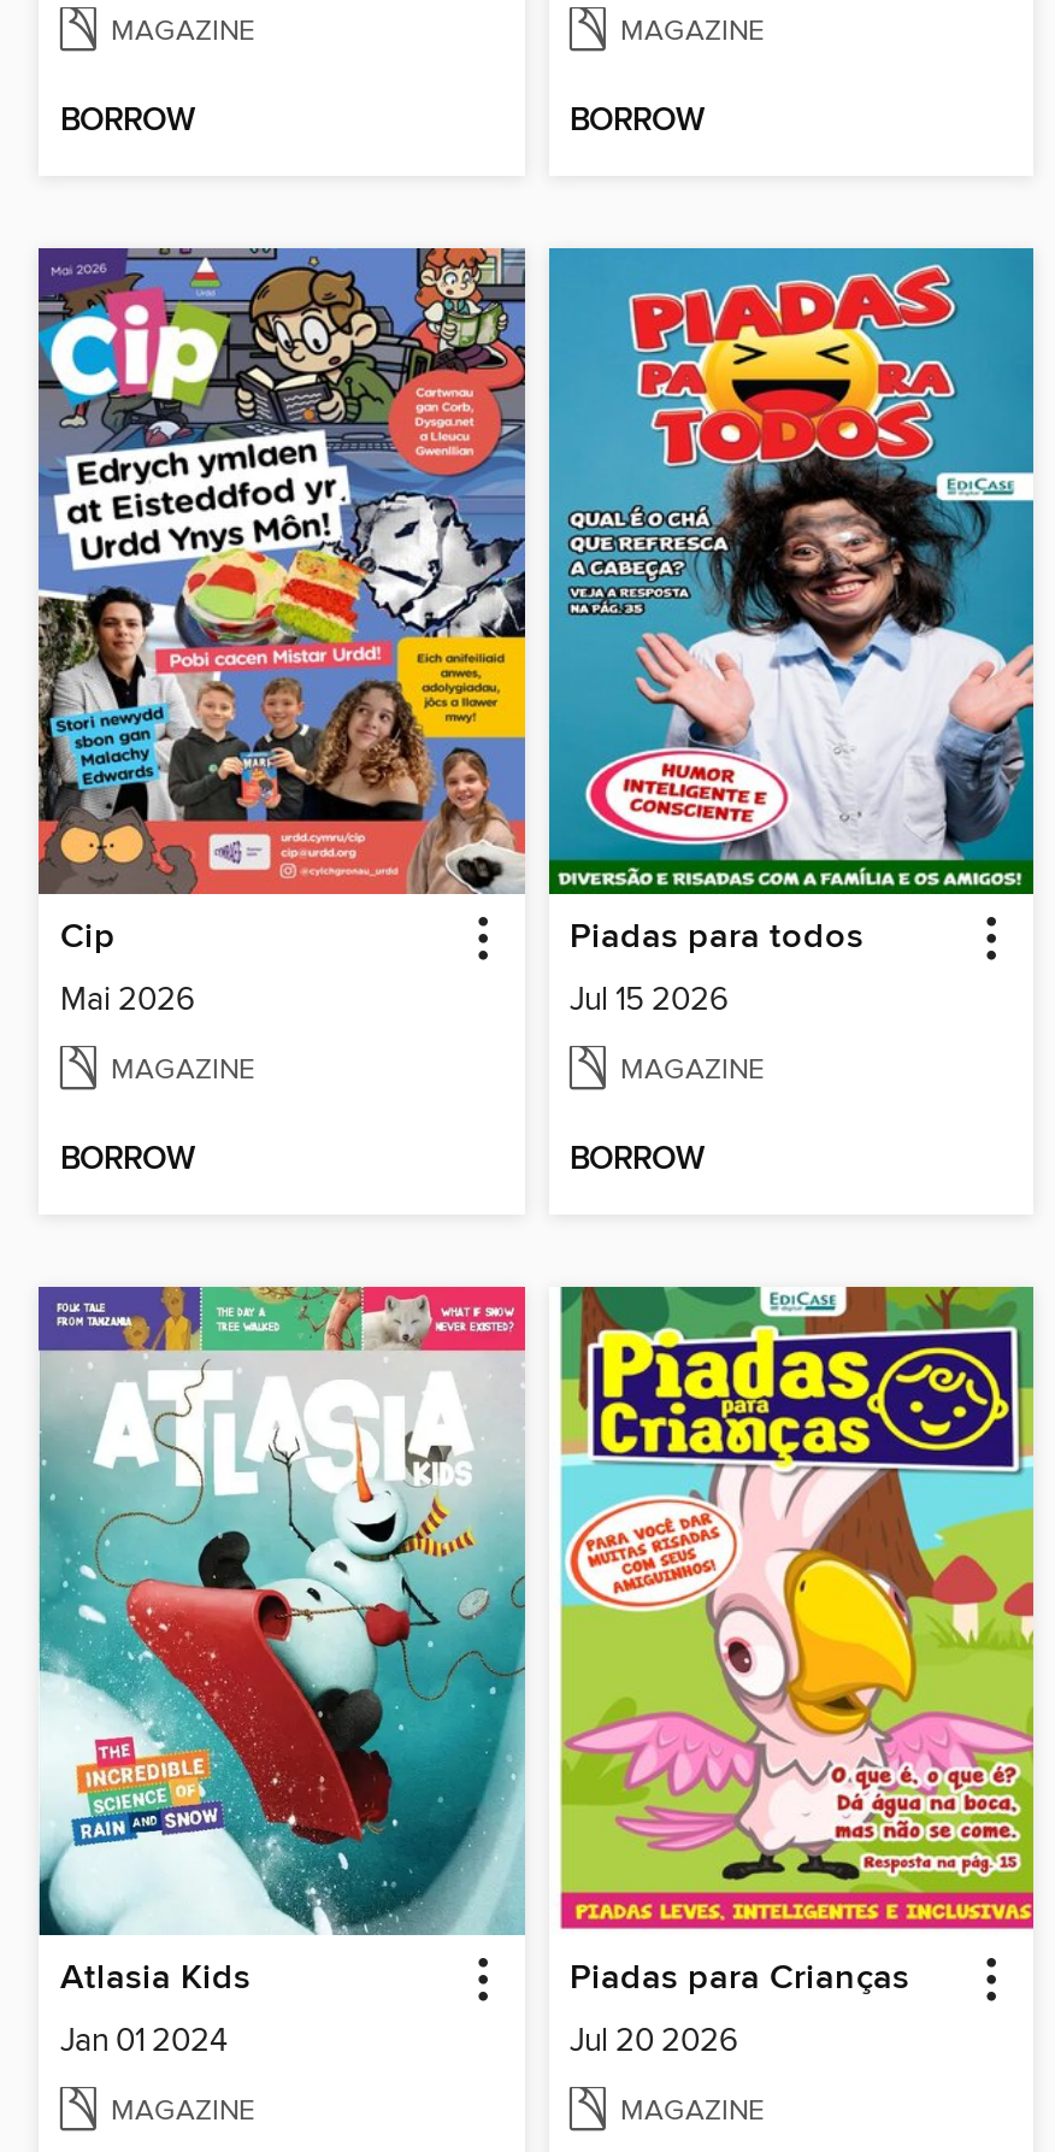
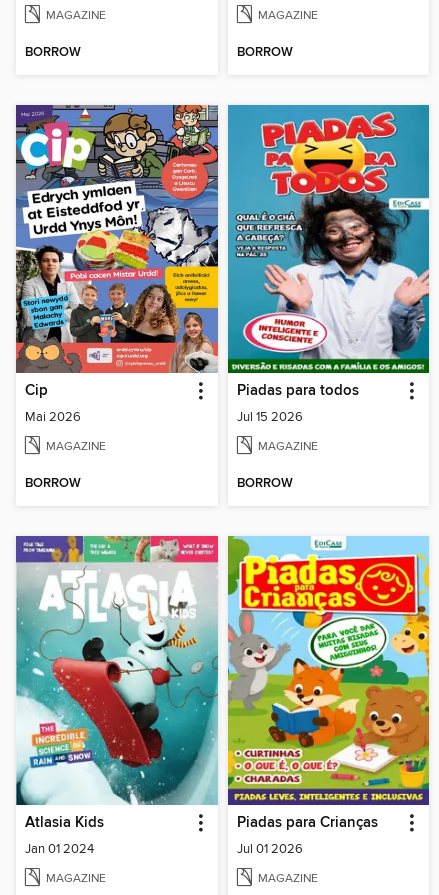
- [image]
- Jul 20 2026
+ [image]
+ Jul 01 2026
